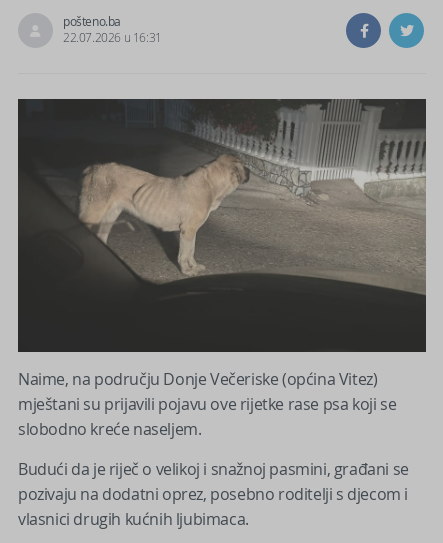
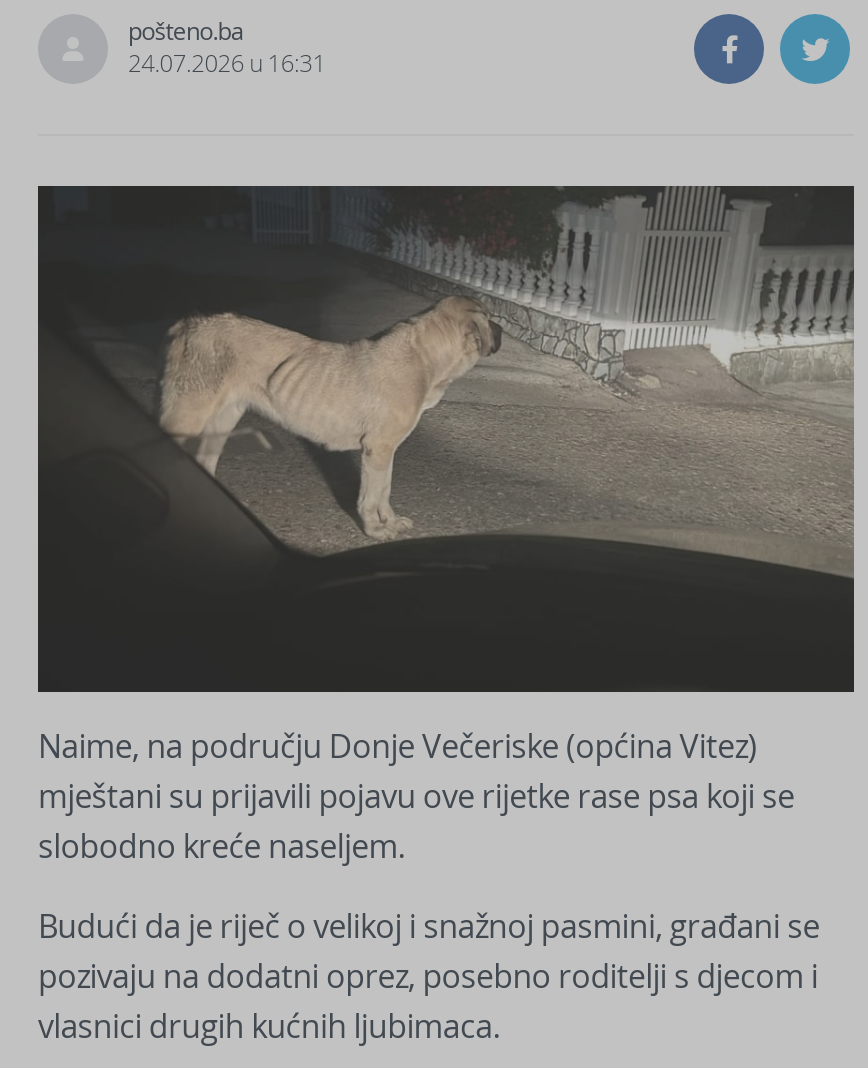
- 22.07.2026 u 16:31
+ 24.07.2026 u 16:31
